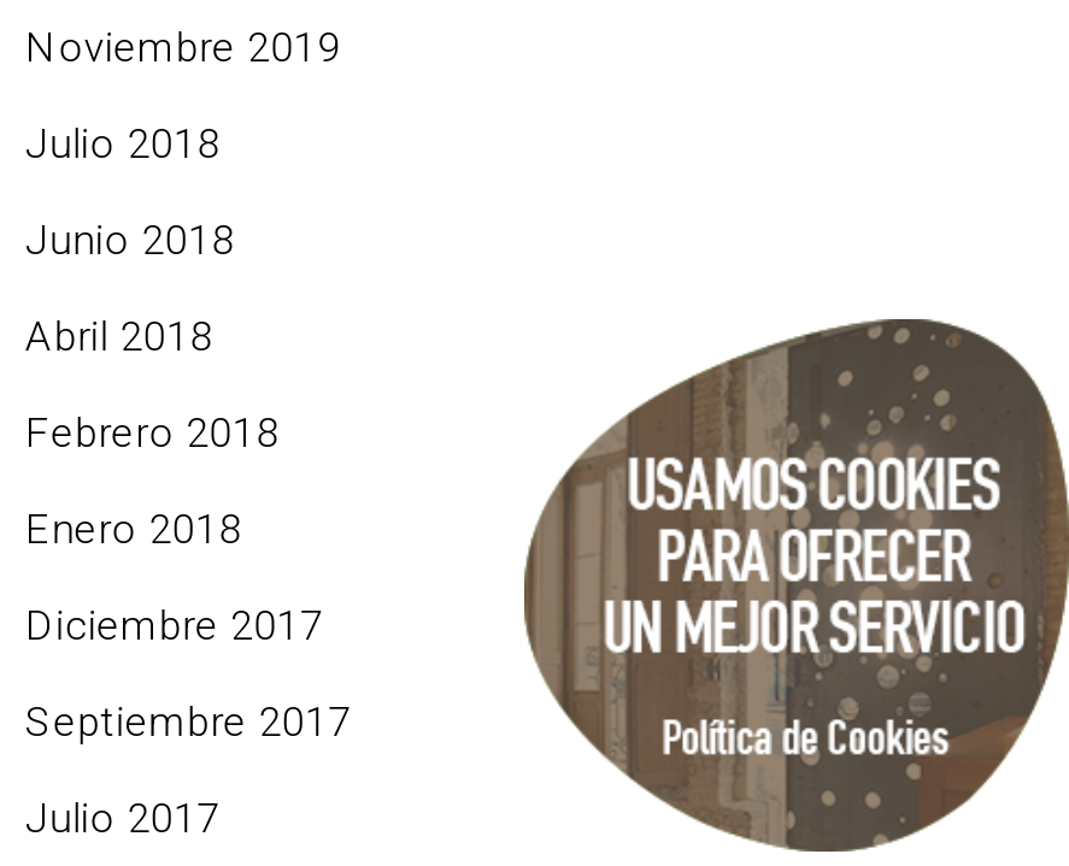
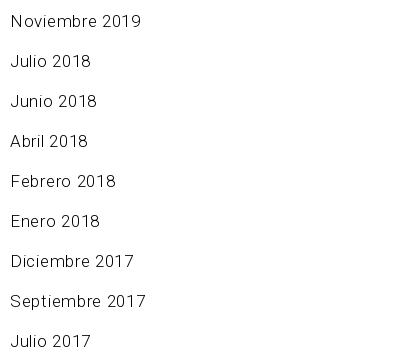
- [image]
